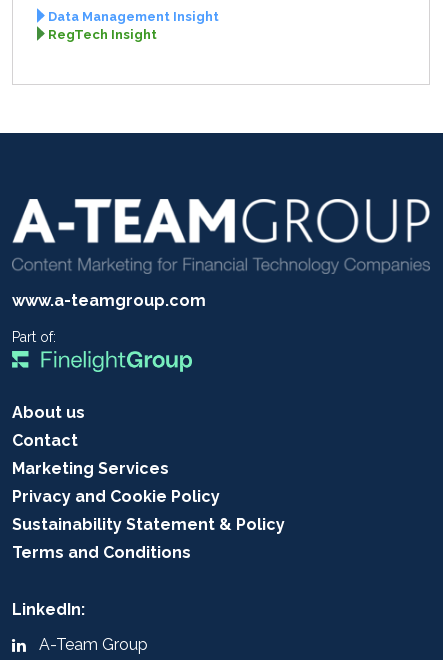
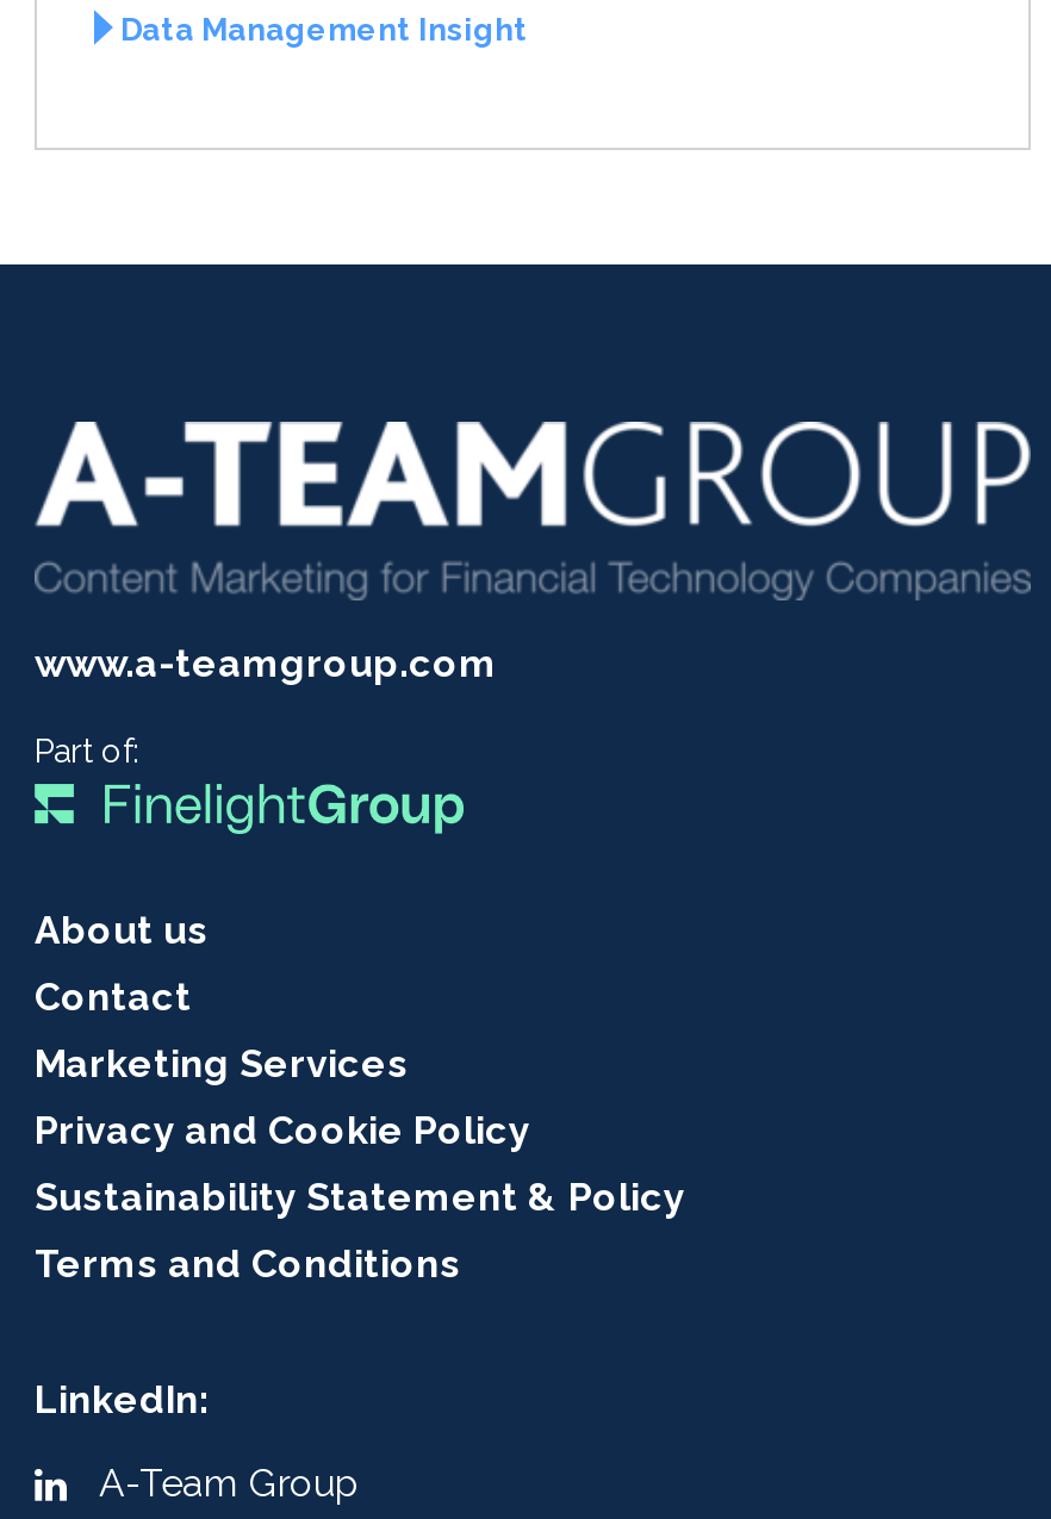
- RegTech Insight
